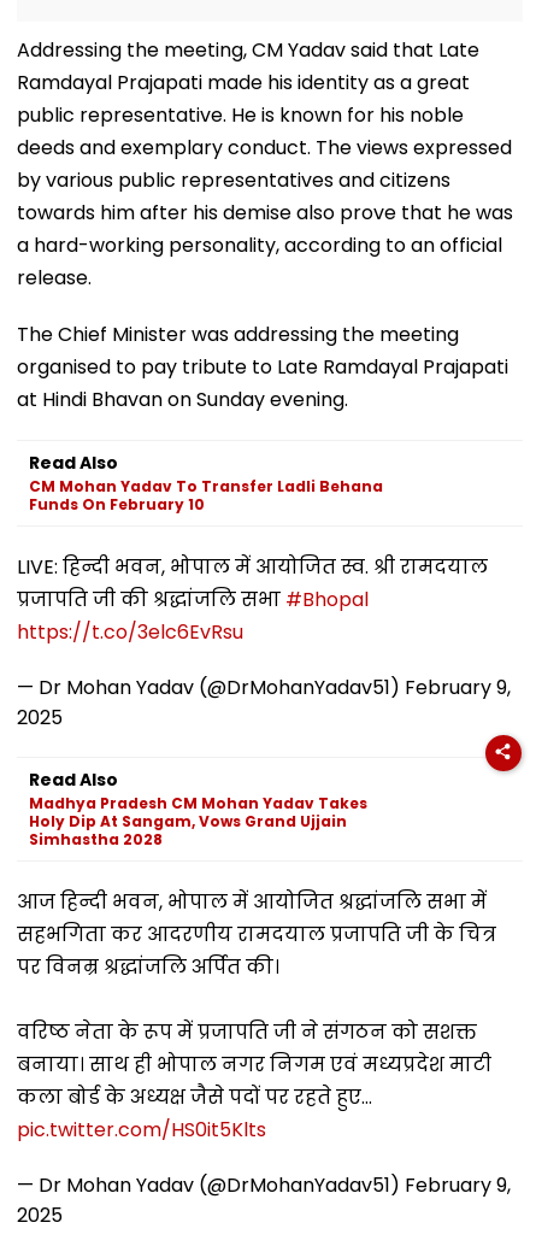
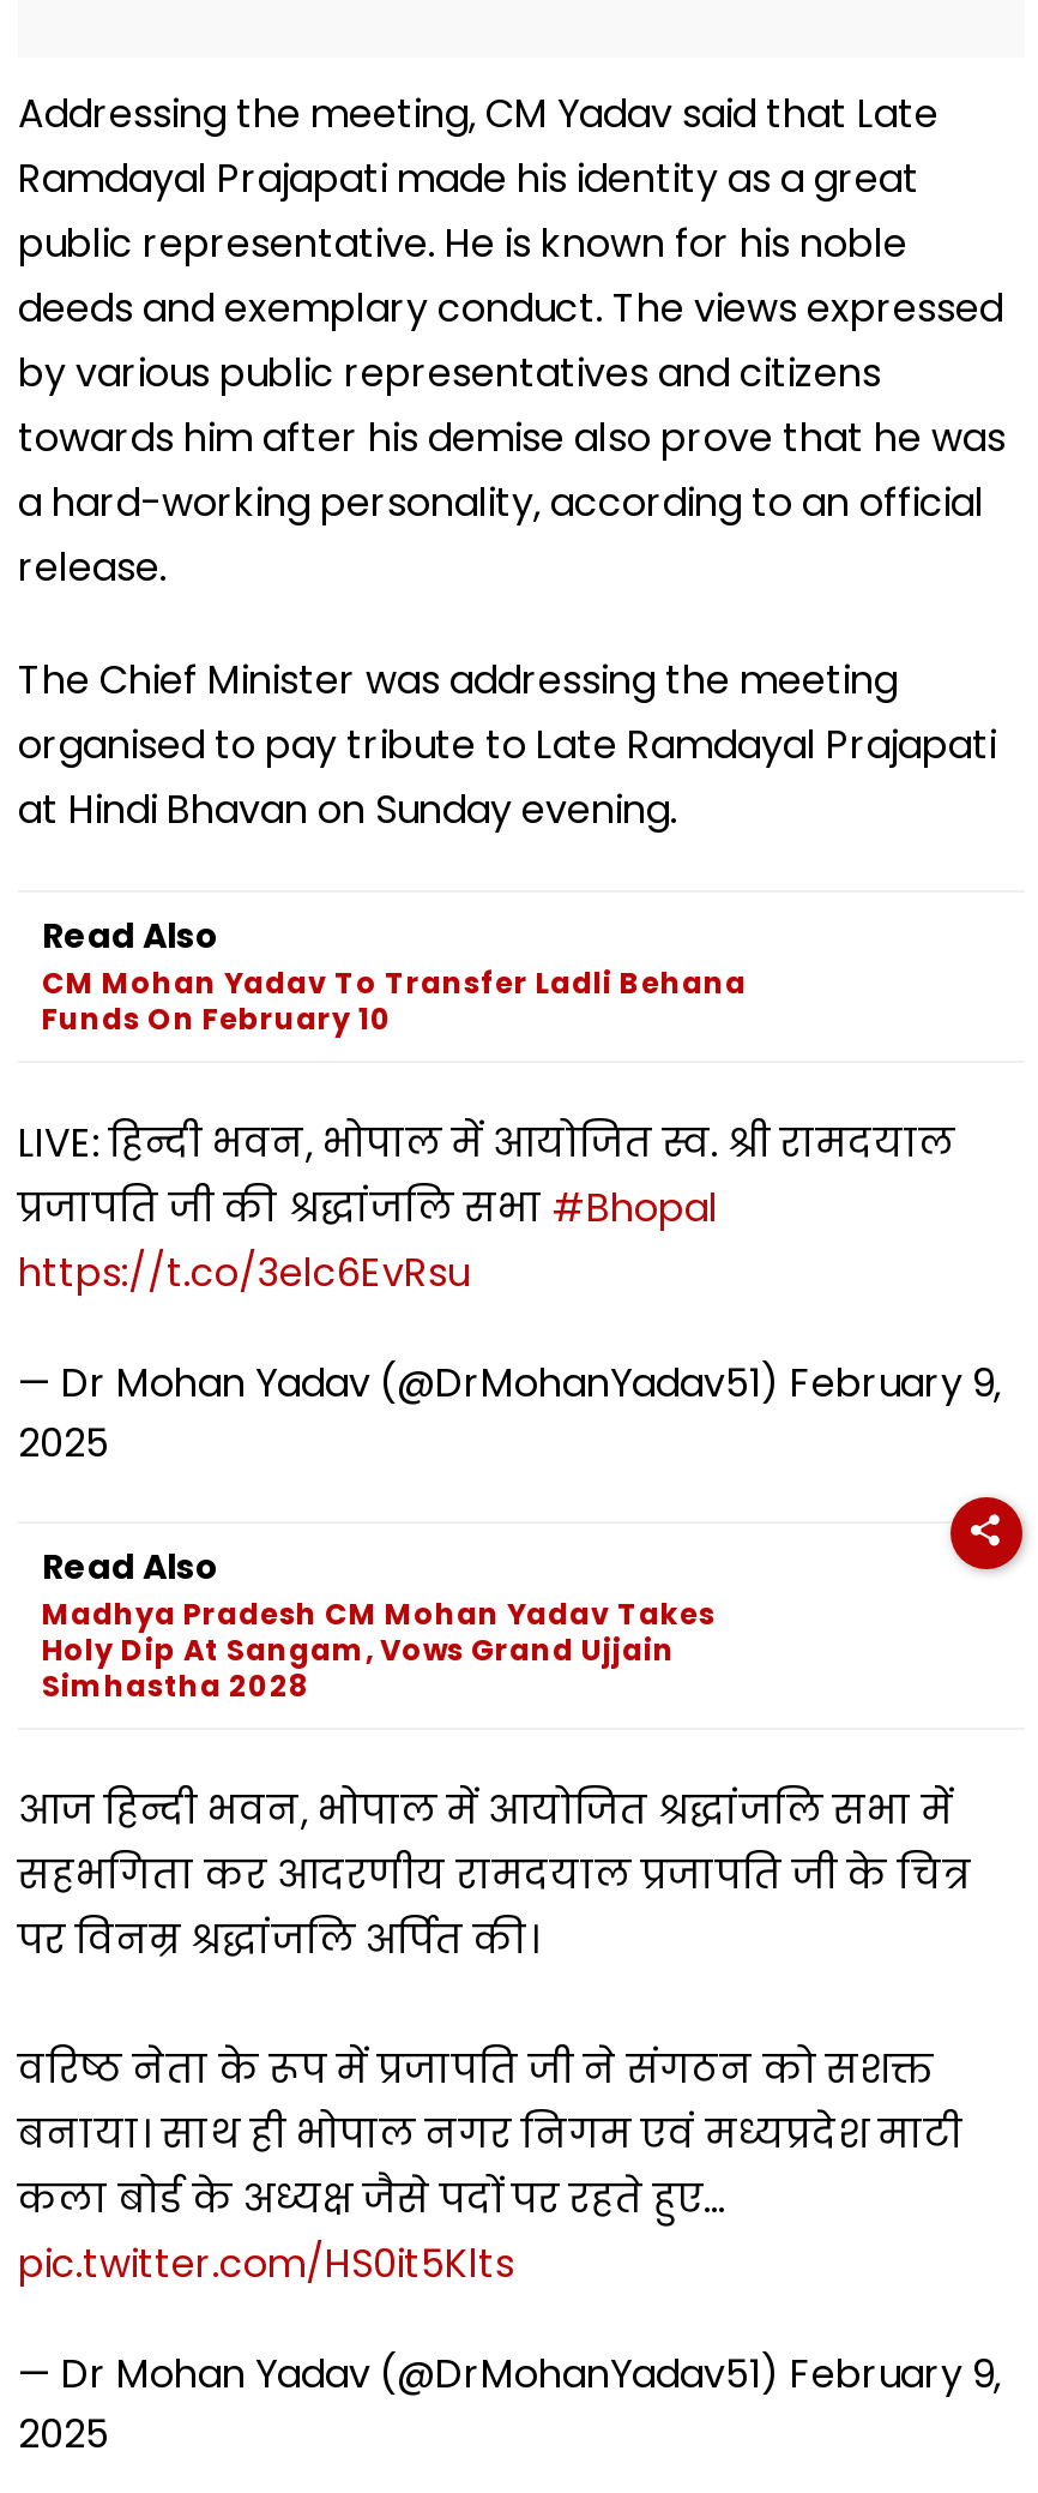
- [image]
+ [image]
